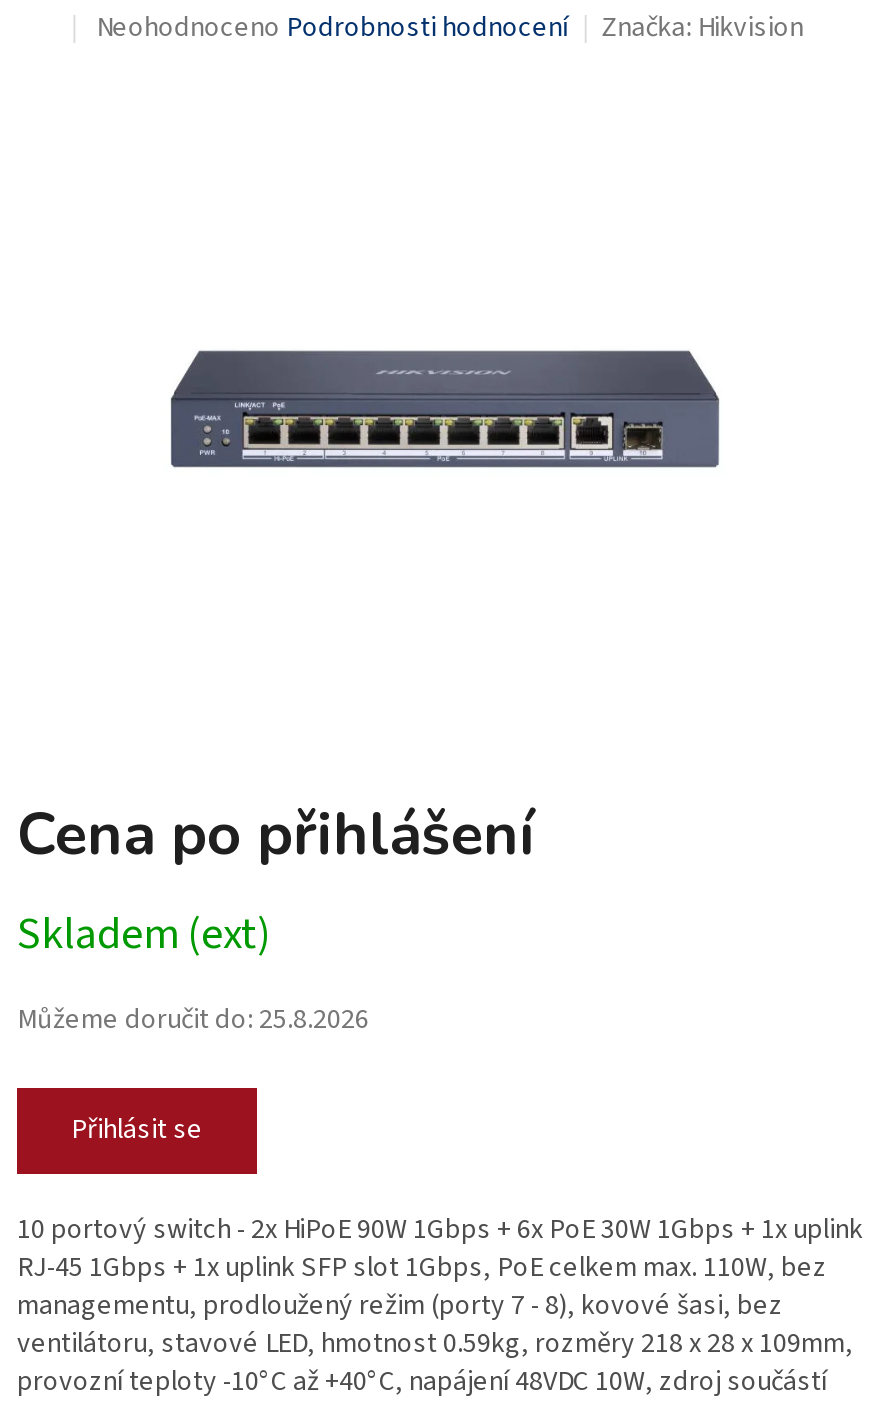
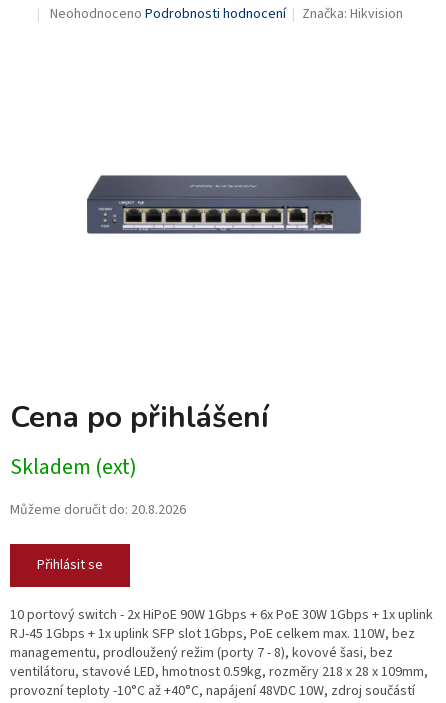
- Můžeme doručit do: 25.8.2026
+ Můžeme doručit do: 20.8.2026
